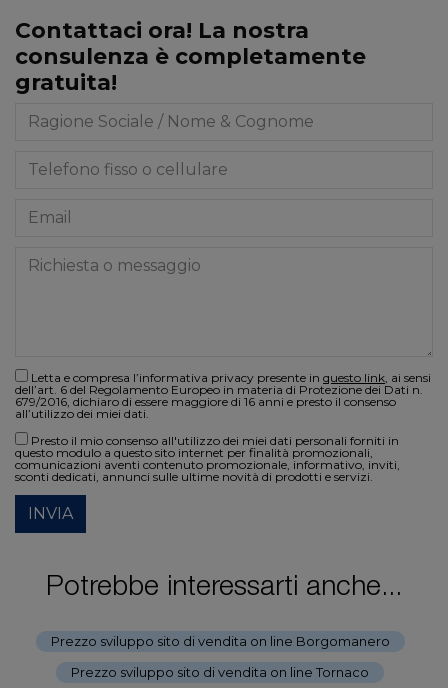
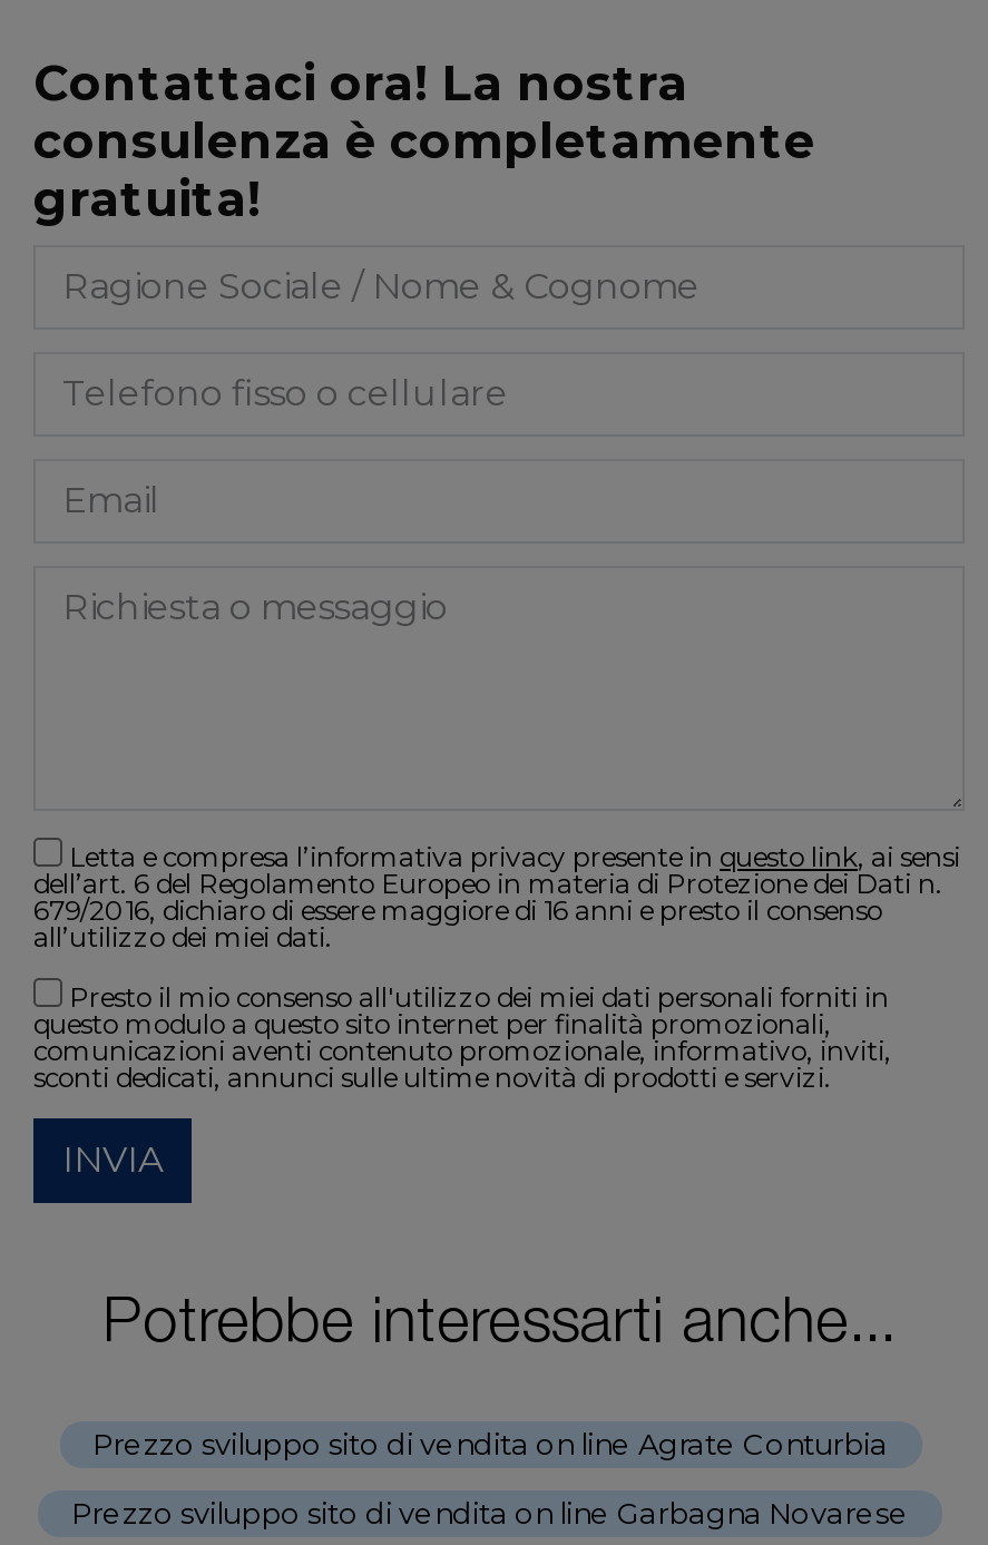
- Prezzo sviluppo sito di vendita on line Borgomanero
+ Prezzo sviluppo sito di vendita on line Agrate Conturbia

- Prezzo sviluppo sito di vendita on line Tornaco
+ Prezzo sviluppo sito di vendita on line Garbagna Novarese
